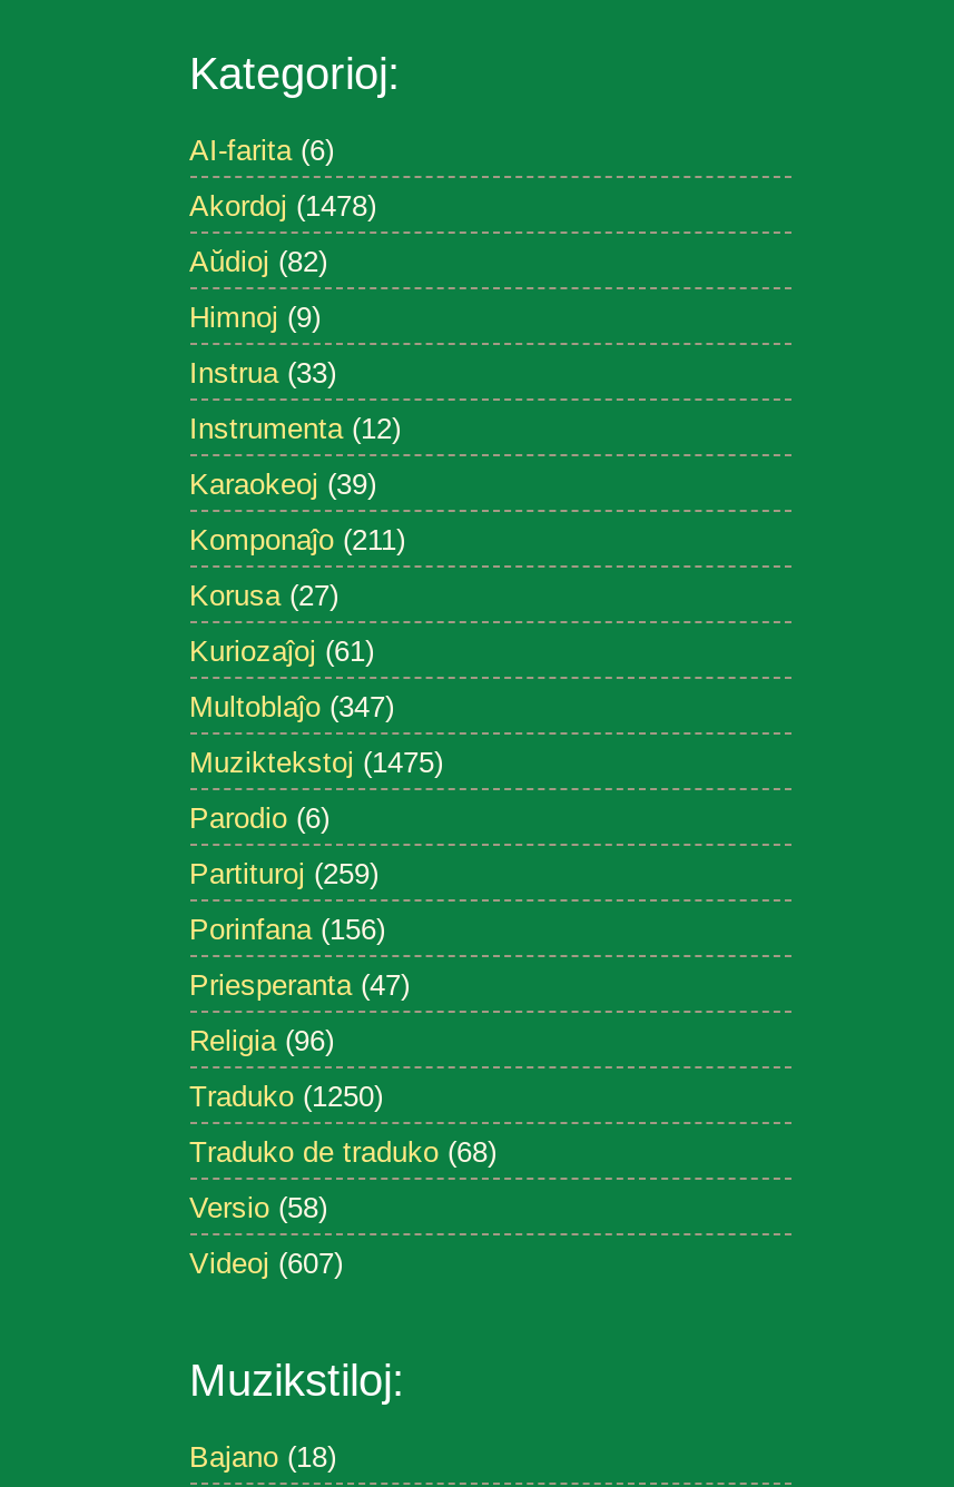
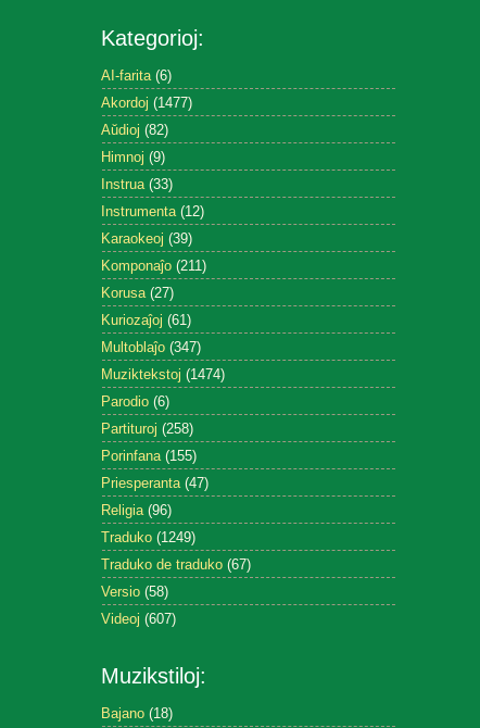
- Akordoj (1478)
+ Akordoj (1477)

- Muziktekstoj (1475)
+ Muziktekstoj (1474)

- Partituroj (259)
+ Partituroj (258)

- Porinfana (156)
+ Porinfana (155)

- Traduko (1250)
+ Traduko (1249)

- Traduko de traduko (68)
+ Traduko de traduko (67)
